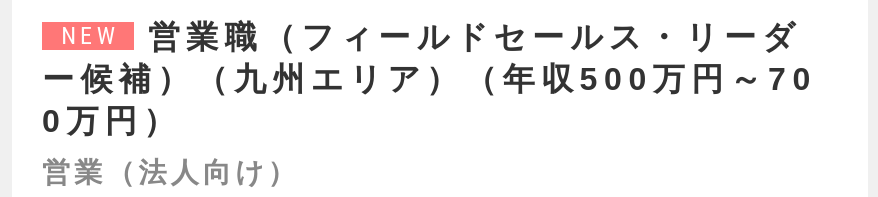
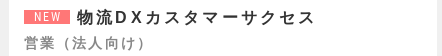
- 営業職（フィールドセールス・リーダ
- ー候補）（九州エリア）（年収500万円～70
- 0万円）
+ 物流DXカスタマーサクセス
